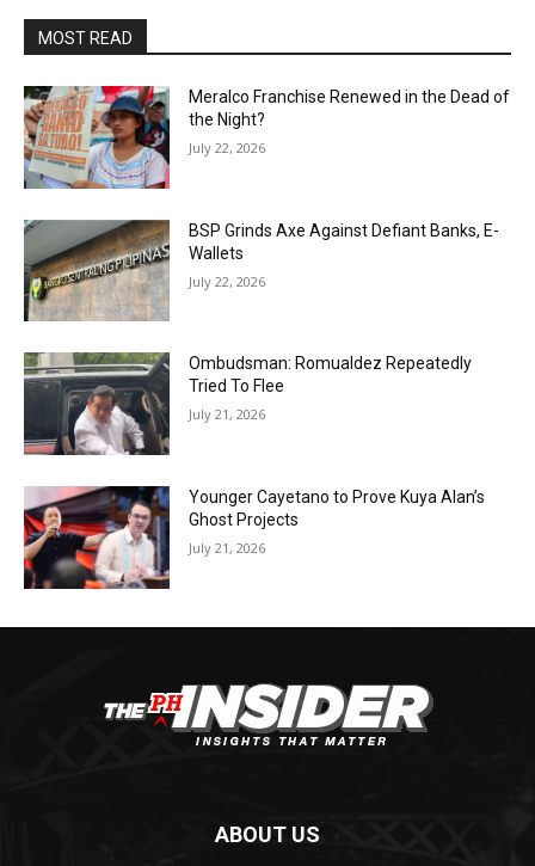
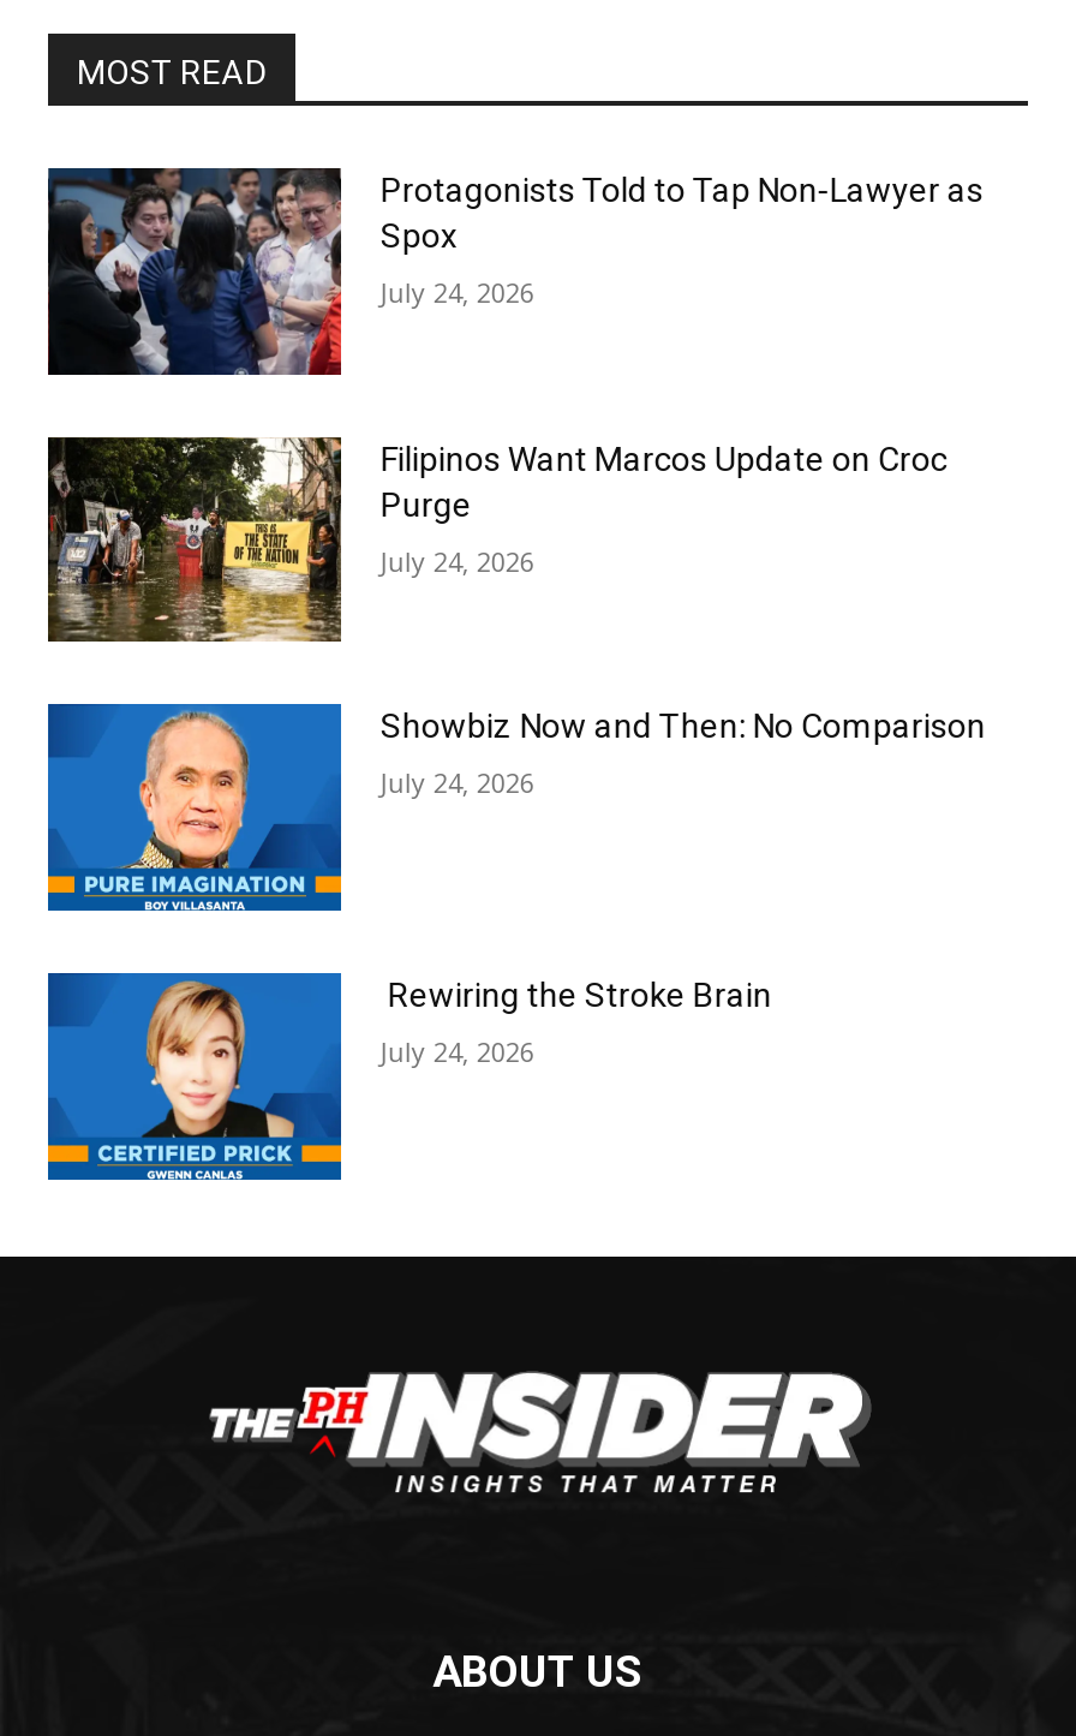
- [image]
- Meralco Franchise Renewed in the Dead of
- the Night?
+ [image]
+ Protagonists Told to Tap Non-Lawyer as
+ Spox

- July 22, 2026
+ July 24, 2026

- [image]
- BSP Grinds Axe Against Defiant Banks, E-
- Wallets
+ [image]
+ Filipinos Want Marcos Update on Croc
+ Purge

- July 22, 2026
+ July 24, 2026

- [image]
- Ombudsman: Romualdez Repeatedly
- Tried To Flee
+ [image]
+ Showbiz Now and Then: No Comparison

- July 21, 2026
+ July 24, 2026

- [image]
- Younger Cayetano to Prove Kuya Alan’s
- Ghost Projects
+ [image]
+ Rewiring the Stroke Brain

- July 21, 2026
+ July 24, 2026
